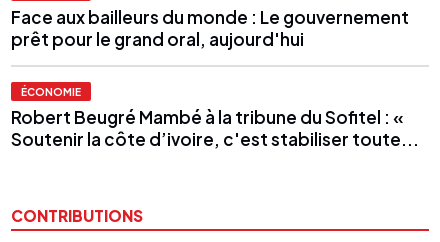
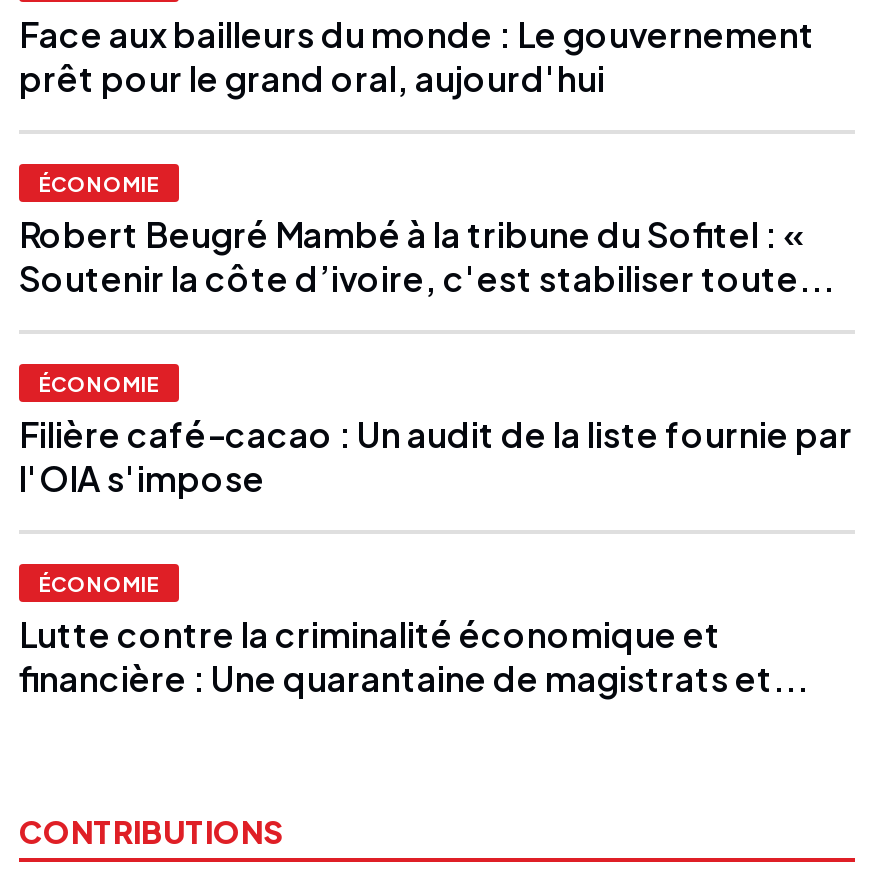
+ ÉCONOMIE
+ Filière café-cacao : Un audit de la liste fournie par
+ l'OIA s'impose
+ ÉCONOMIE
+ Lutte contre la criminalité économique et
+ financière : Une quarantaine de magistrats et...
